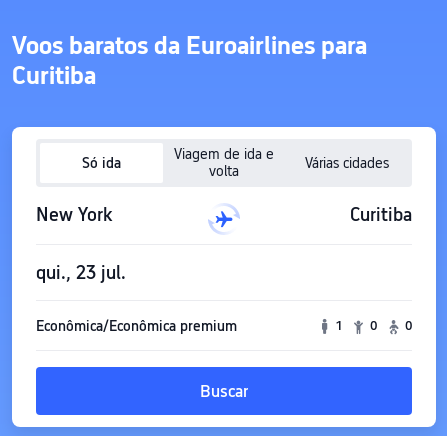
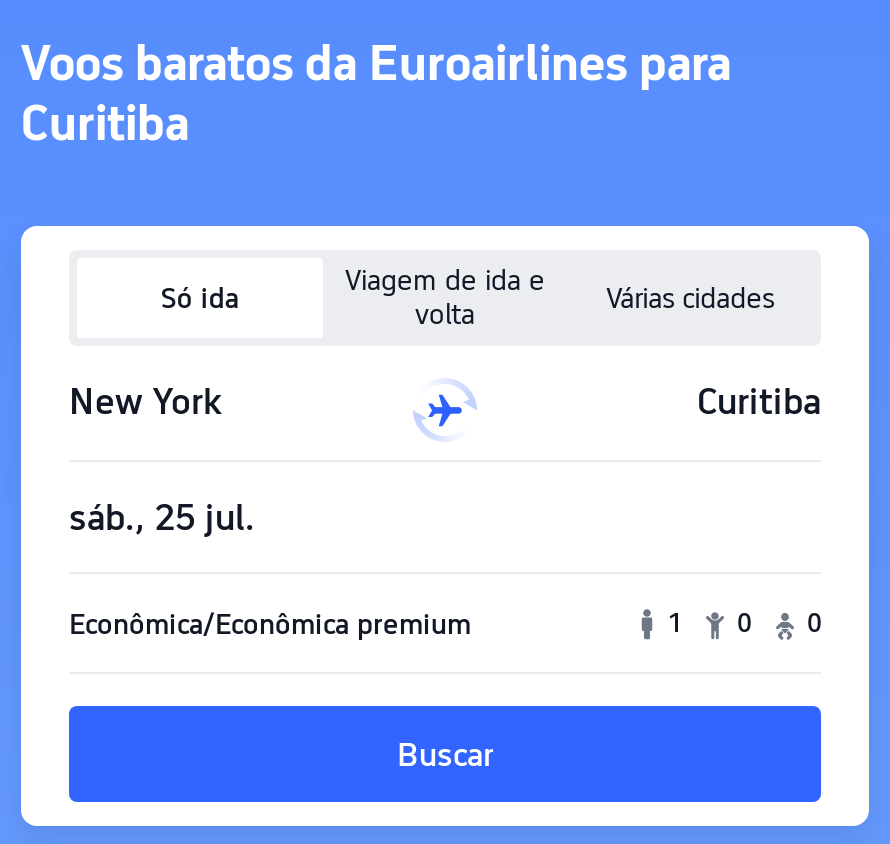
- qui., 23 jul.
+ sáb., 25 jul.
